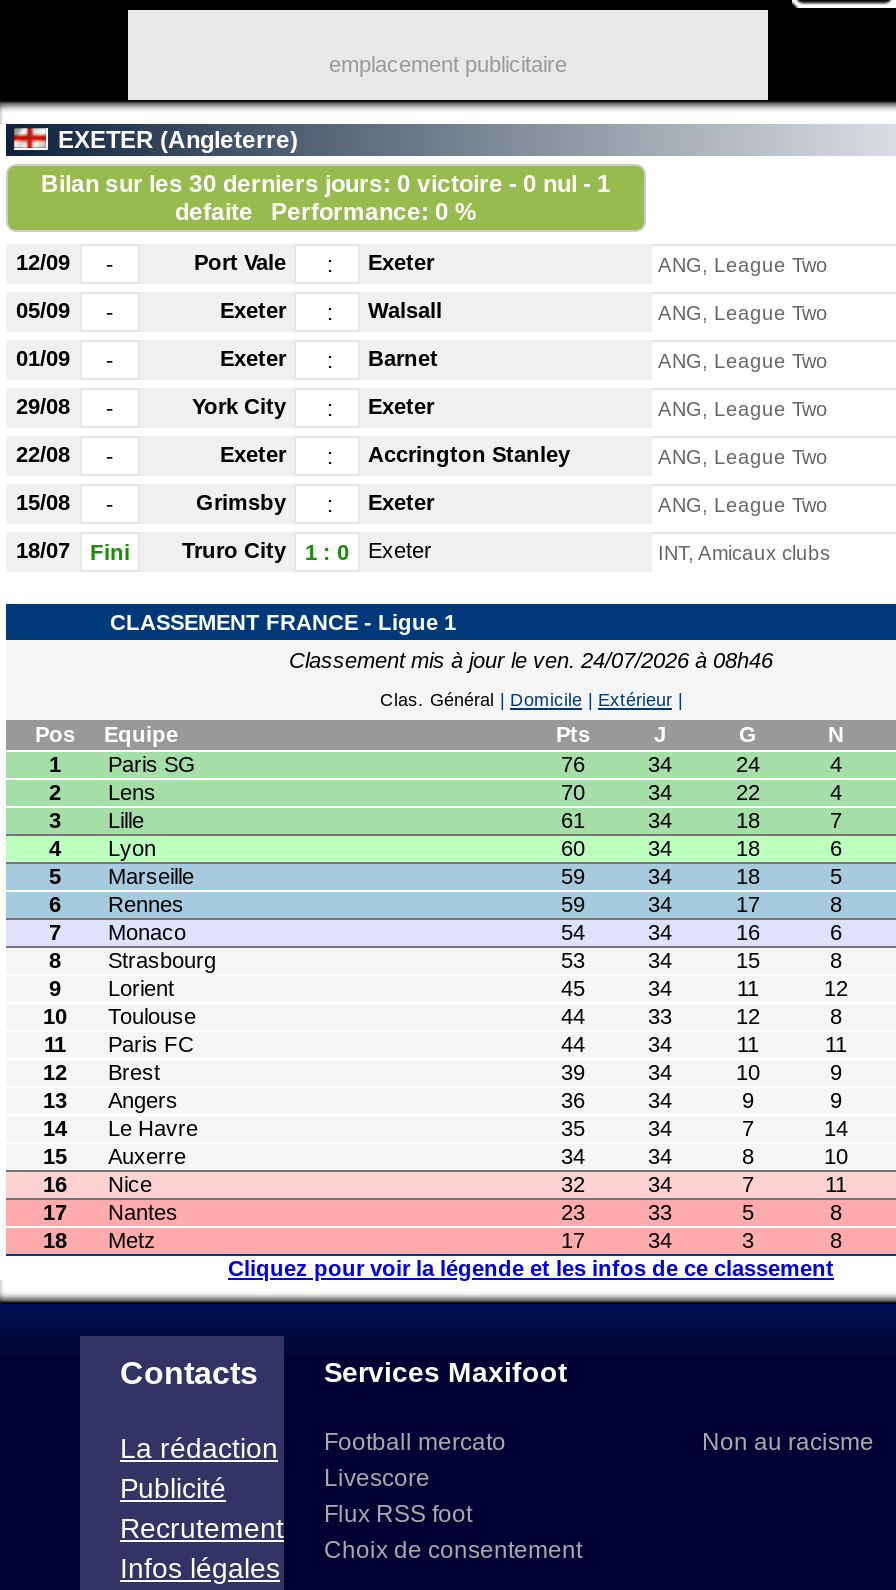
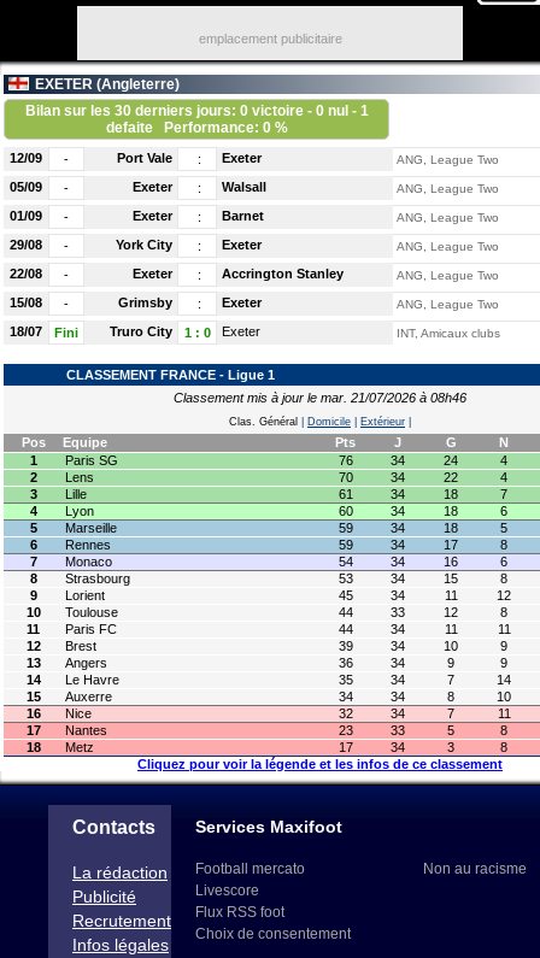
- Classement mis à jour le ven. 24/07/2026 à 08h46
+ Classement mis à jour le mar. 21/07/2026 à 08h46
